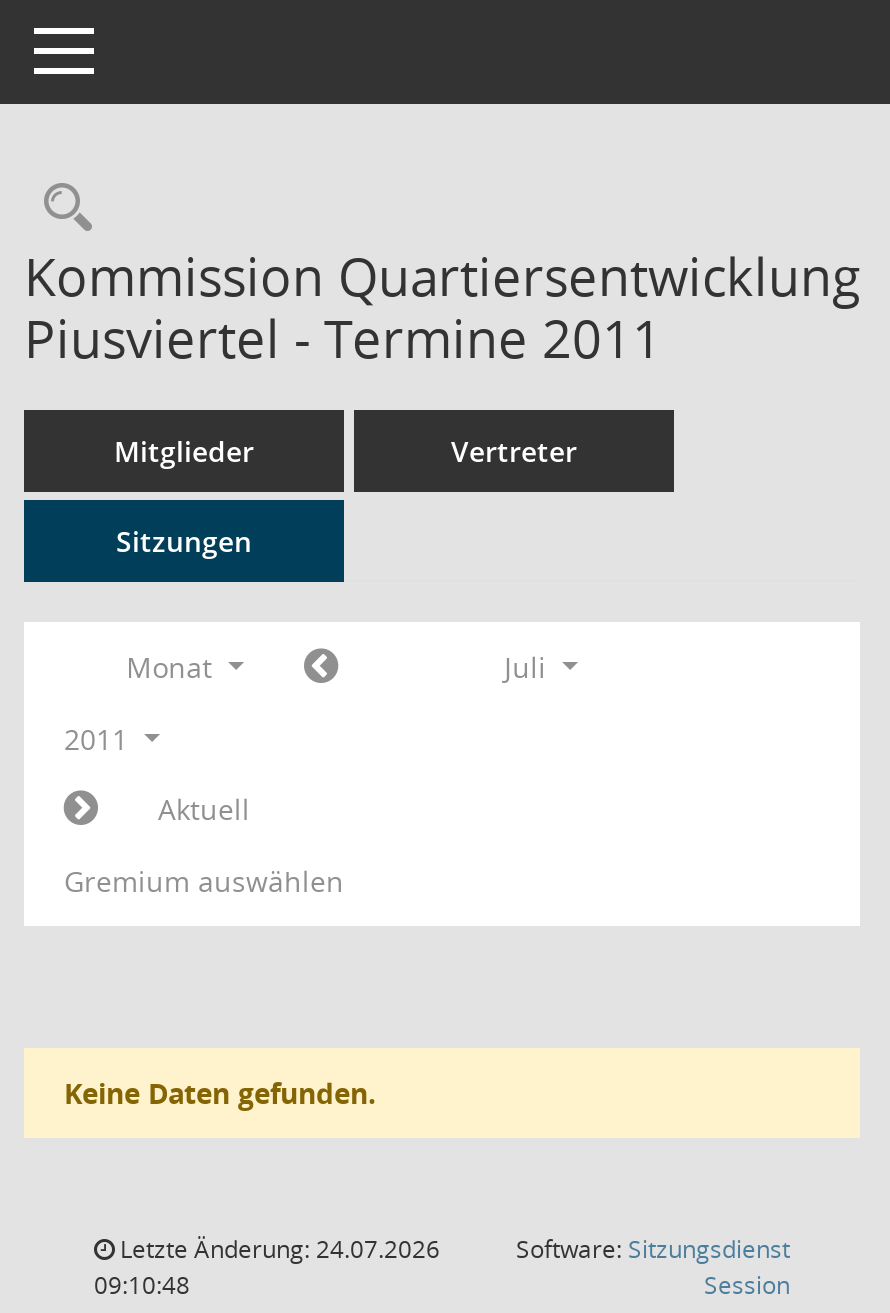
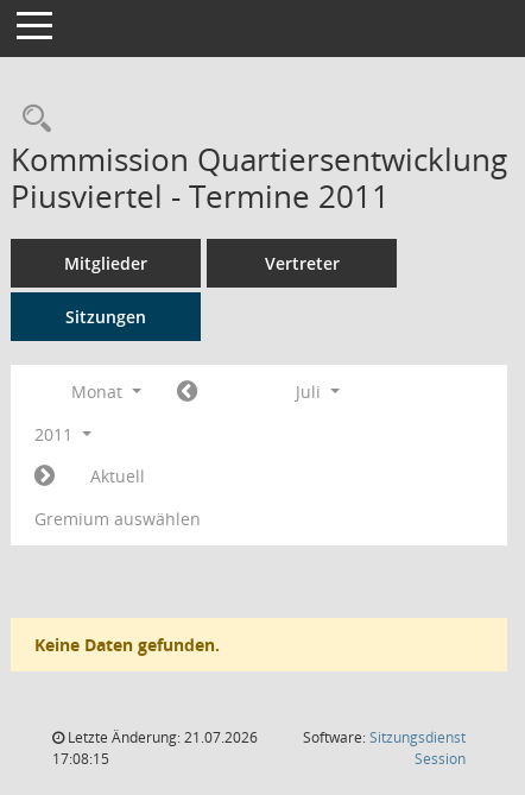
- Letzte Änderung: 24.07.2026
+ Letzte Änderung: 21.07.2026

- 09:10:48
+ 17:08:15
